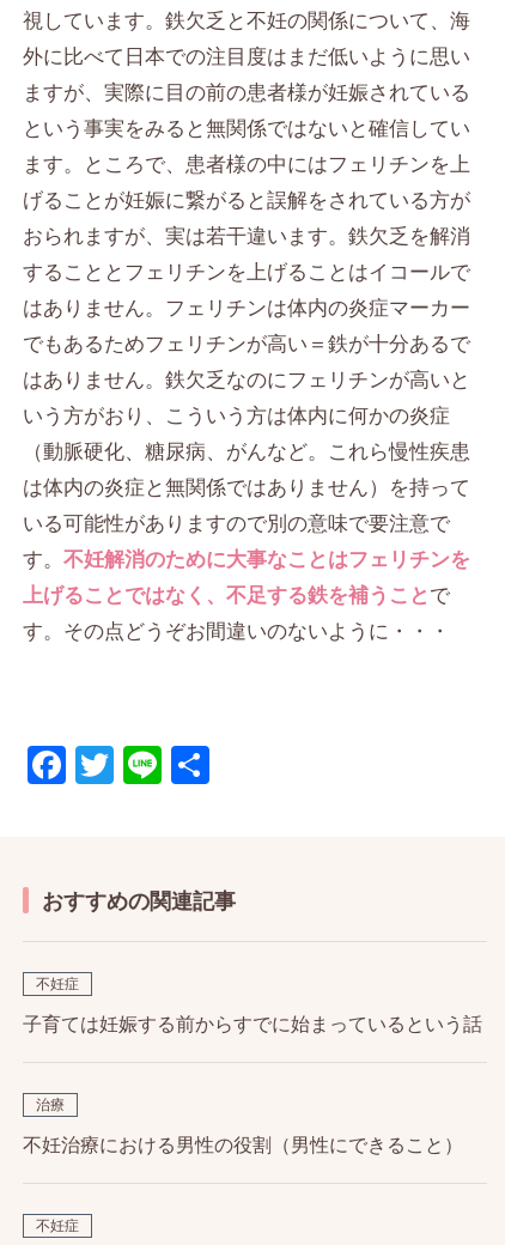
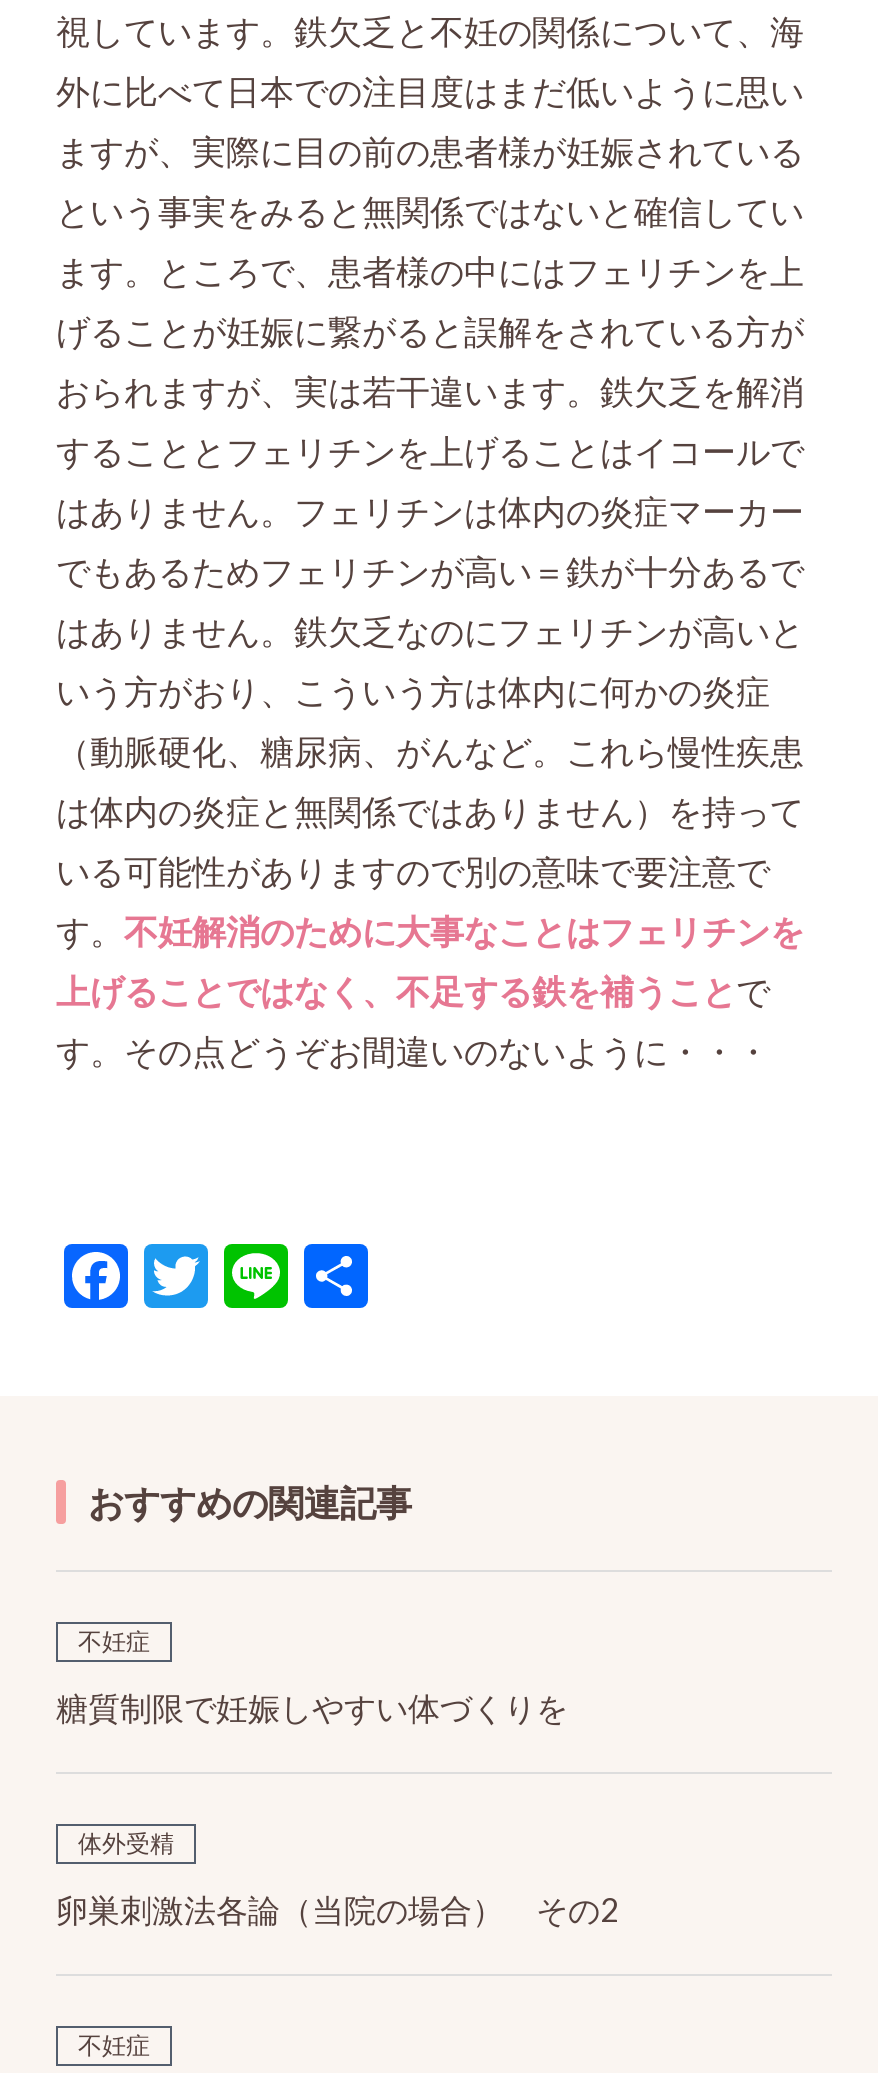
- 子育ては妊娠する前からすでに始まっているという話
+ 糖質制限で妊娠しやすい体づくりを

- 治療
+ 体外受精

- 不妊治療における男性の役割（男性にできること）
+ 卵巣刺激法各論（当院の場合） その2
